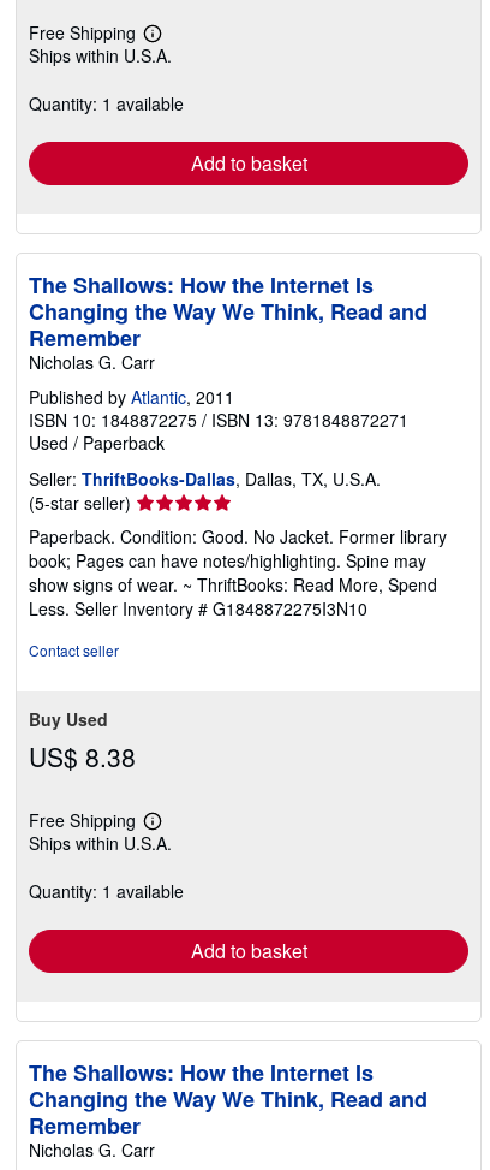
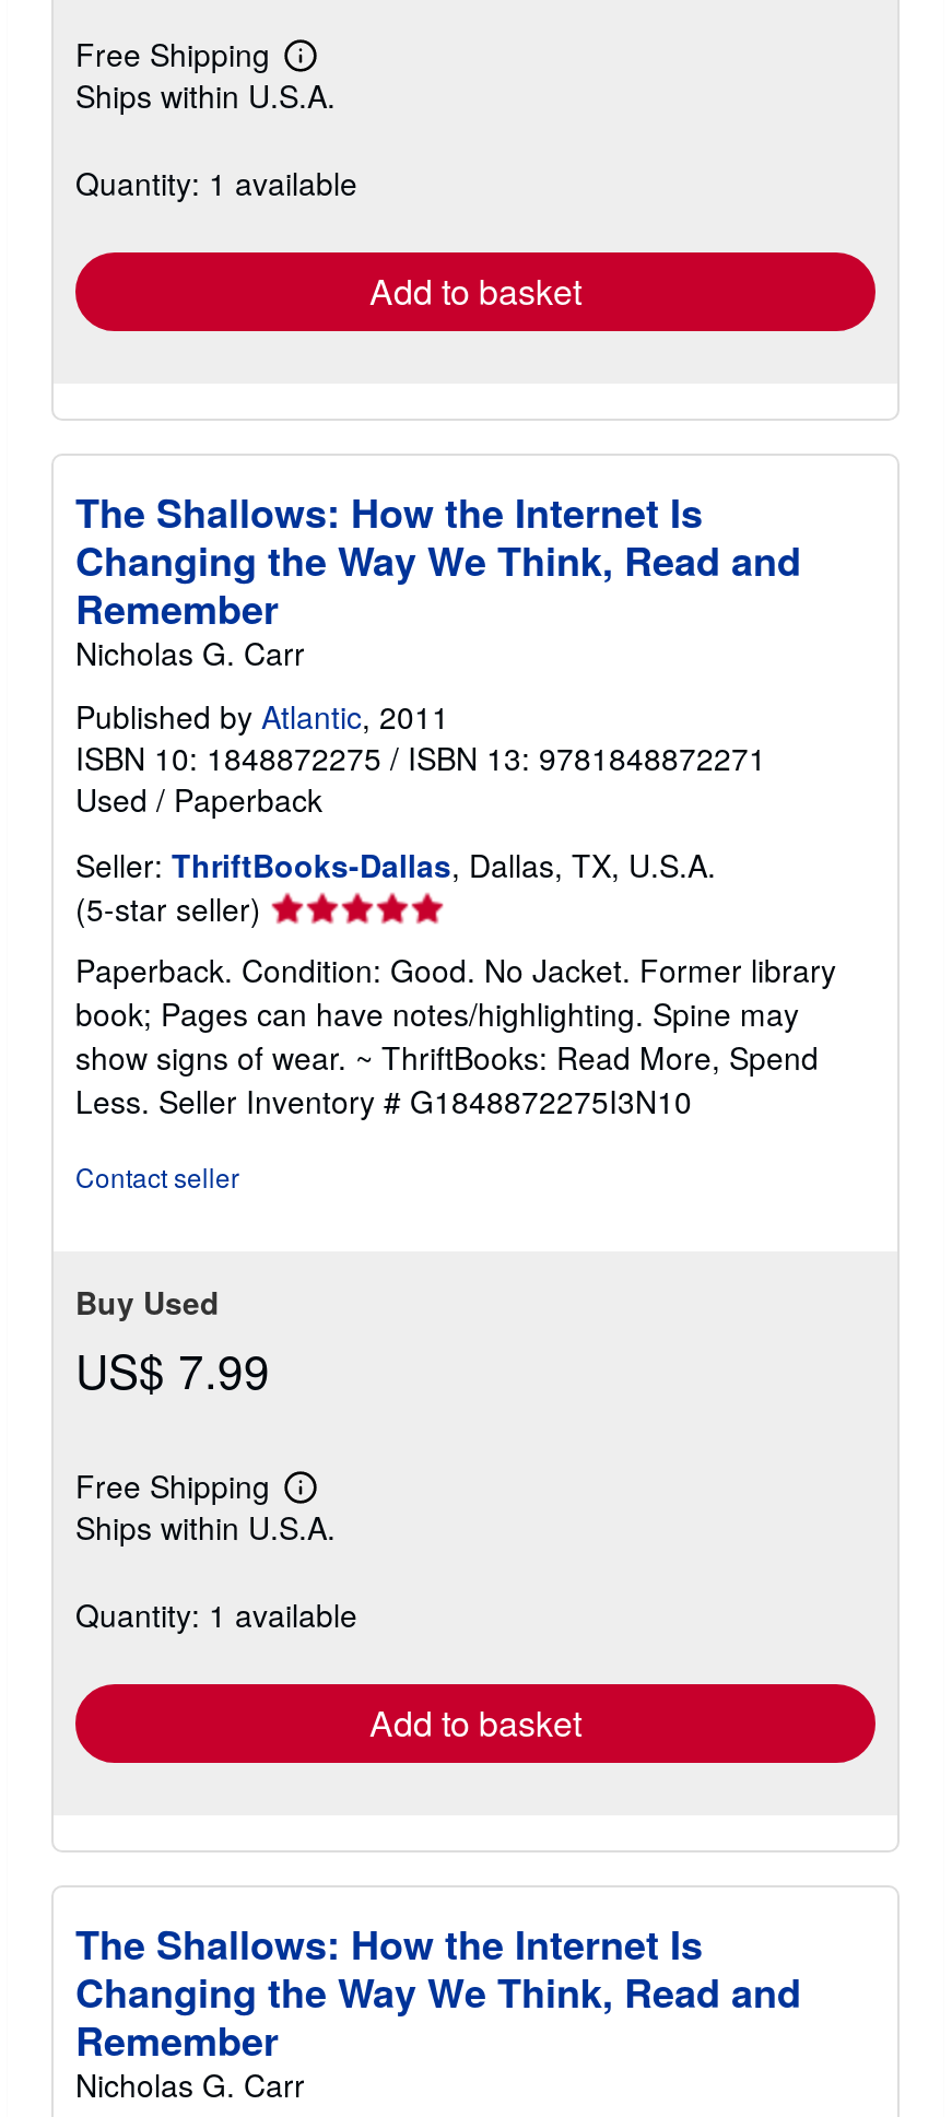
- US$ 8.38
+ US$ 7.99
